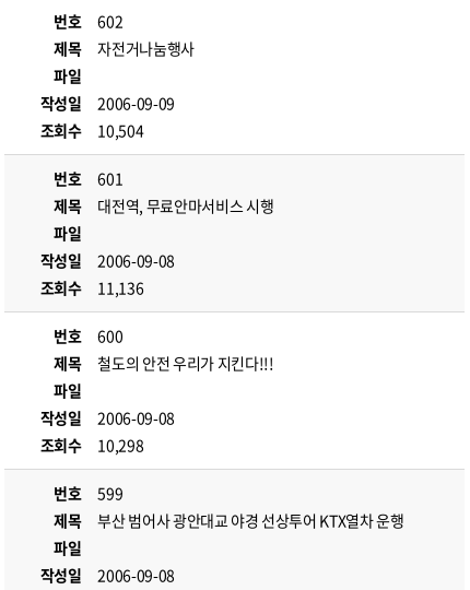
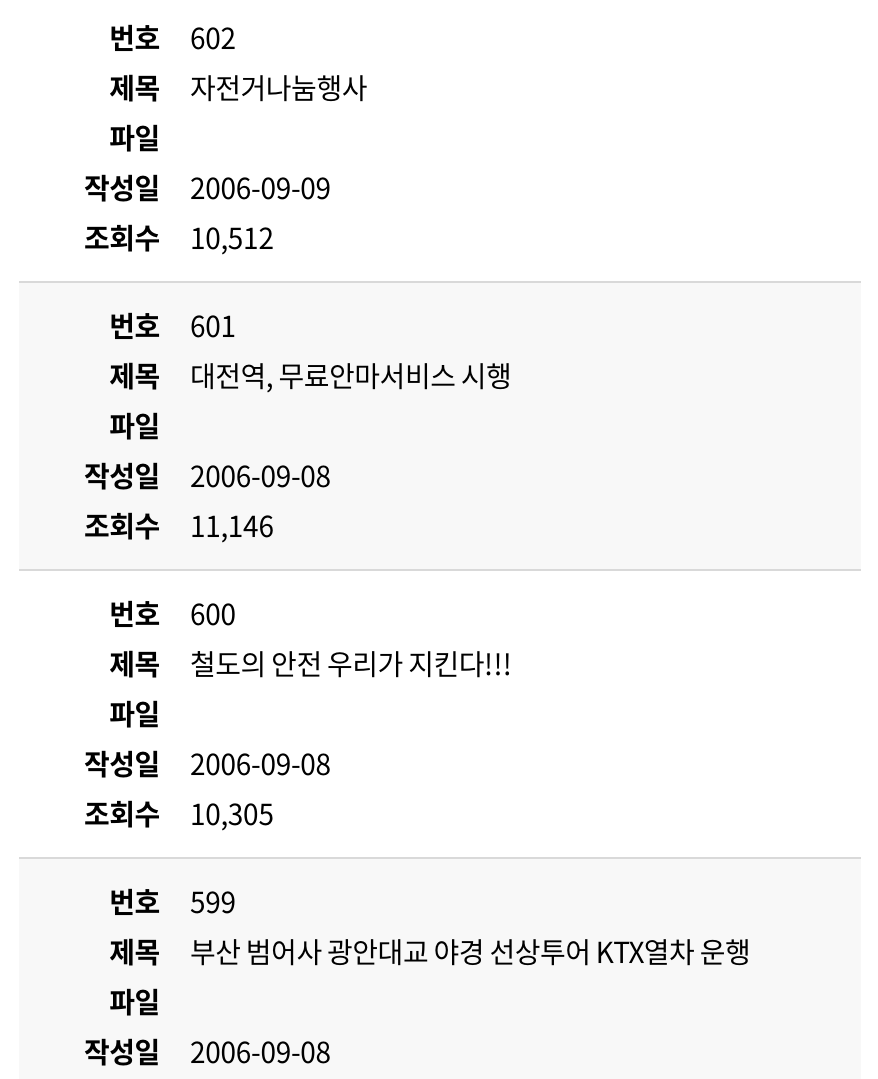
- 조회수 10,504
+ 조회수 10,512

- 조회수 11,136
+ 조회수 11,146

- 조회수 10,298
+ 조회수 10,305
